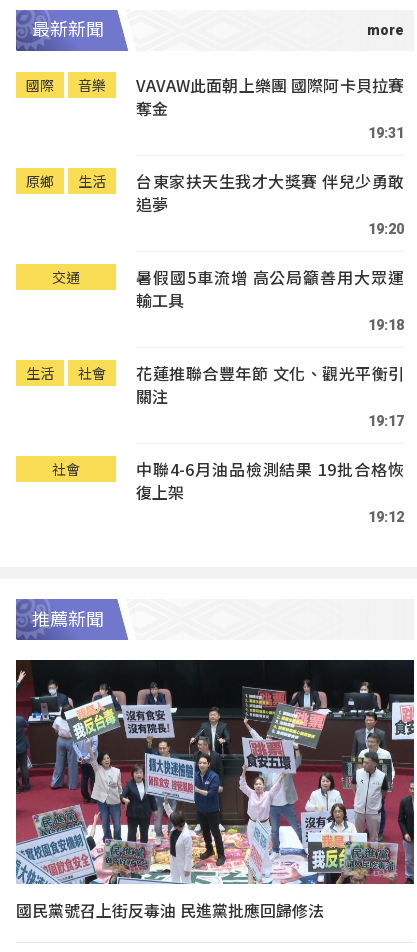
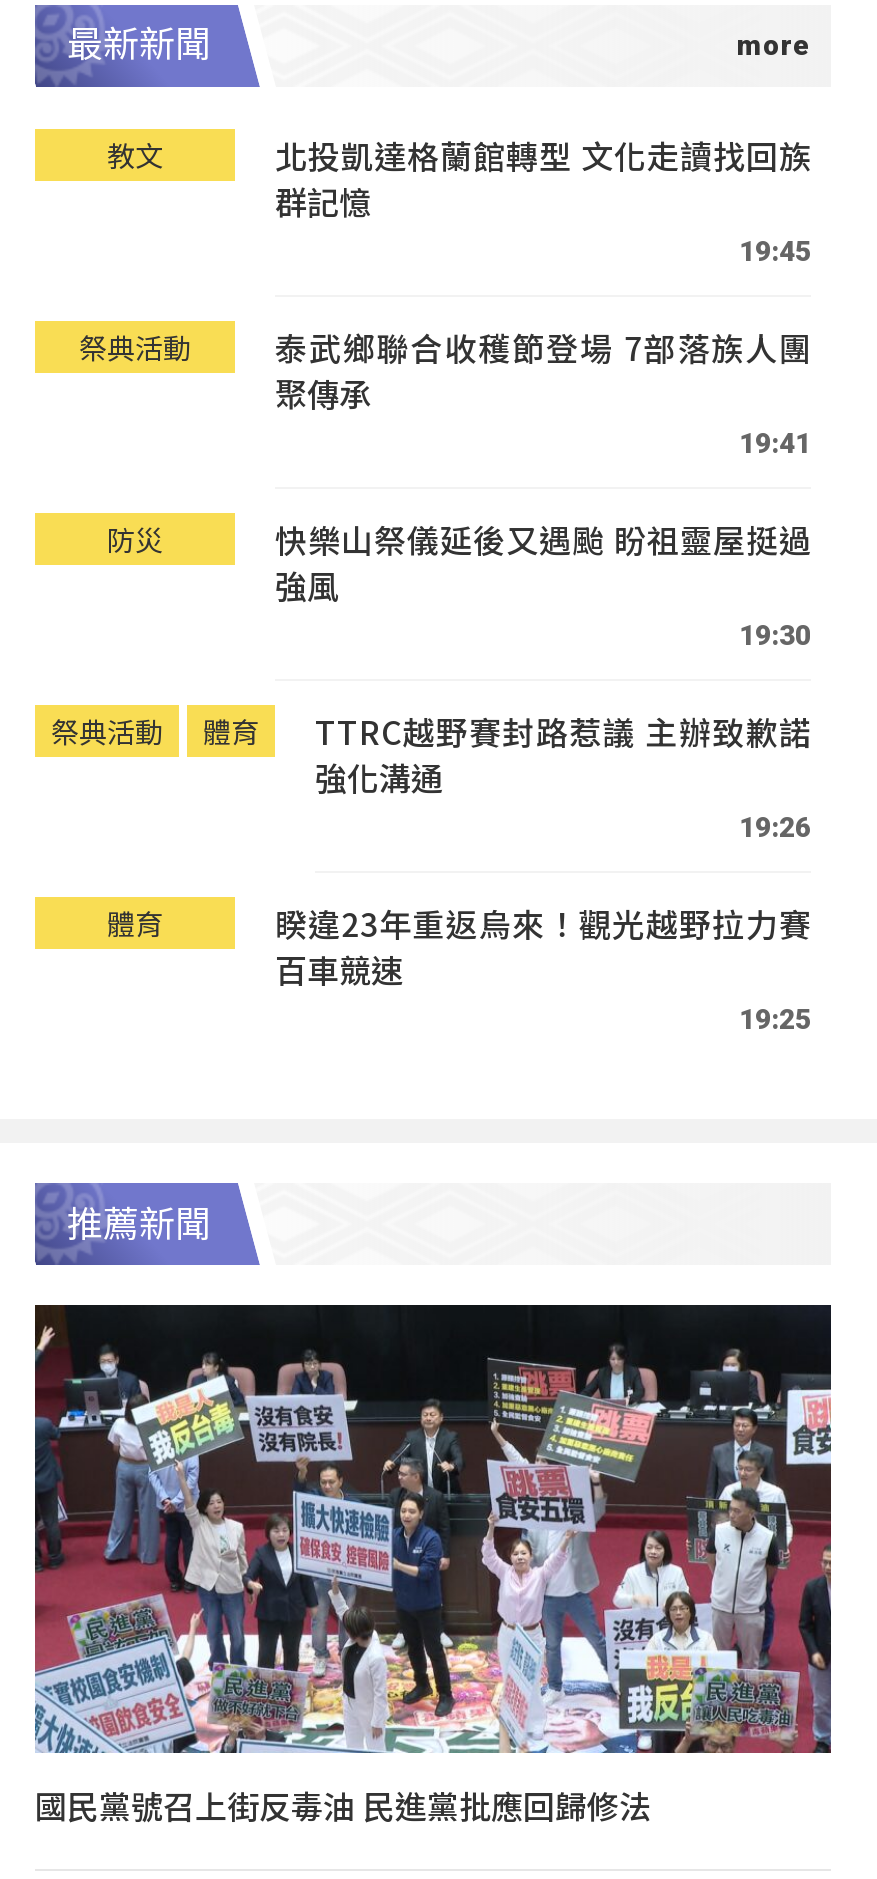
- 國際
- 音樂
- VAVAW此面朝上樂團 國際阿卡貝拉賽
- 奪金
- 19:31
+ 教文
+ 北投凱達格蘭館轉型 文化走讀找回族
+ 群記憶
+ 19:45

- 原鄉
- 生活
- 台東家扶天生我才大獎賽 伴兒少勇敢
- 追夢
- 19:20
+ 祭典活動
+ 泰武鄉聯合收穫節登場 7部落族人團
+ 聚傳承
+ 19:41

- 交通
- 暑假國5車流增 高公局籲善用大眾運
- 輸工具
- 19:18
+ 防災
+ 快樂山祭儀延後又遇颱 盼祖靈屋挺過
+ 強風
+ 19:30

- 生活
- 社會
- 花蓮推聯合豐年節 文化、觀光平衡引
- 關注
- 19:17
+ 祭典活動
+ 體育
+ TTRC越野賽封路惹議 主辦致歉諾
+ 強化溝通
+ 19:26

- 社會
- 中聯4-6月油品檢測結果 19批合格恢
- 復上架
- 19:12
+ 體育
+ 睽違23年重返烏來！觀光越野拉力賽
+ 百車競速
+ 19:25
